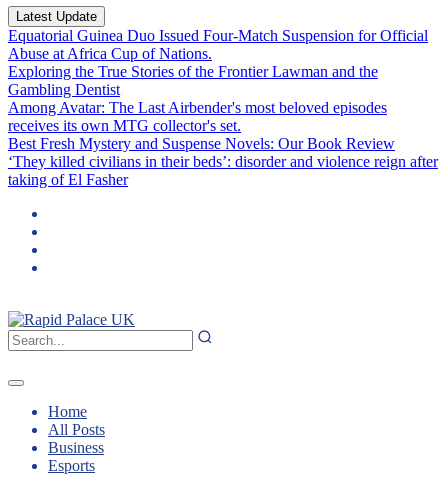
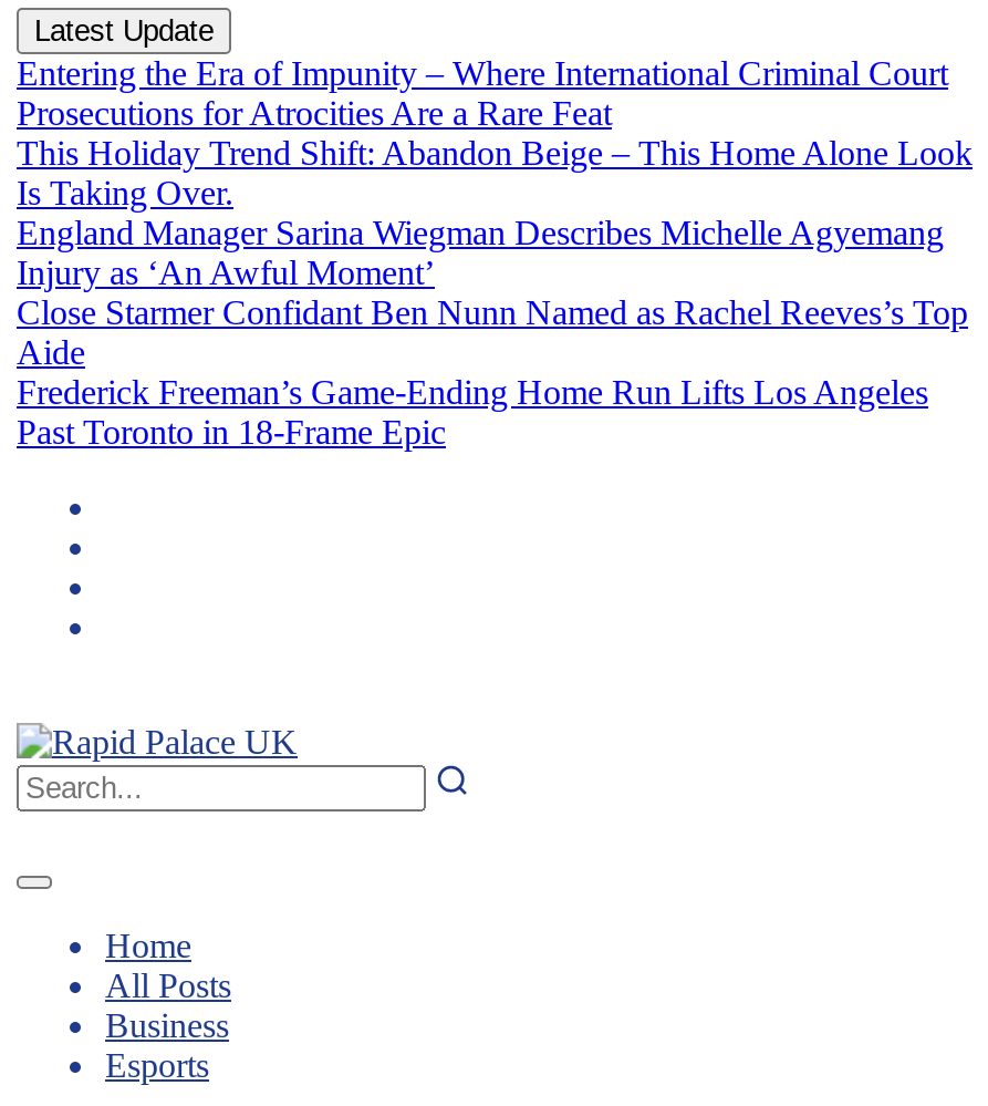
- Equatorial Guinea Duo Issued Four-Match Suspension for Official
- Abuse at Africa Cup of Nations.
- Exploring the True Stories of the Frontier Lawman and the
- Gambling Dentist
- Among Avatar: The Last Airbender's most beloved episodes
- receives its own MTG collector's set.
- Best Fresh Mystery and Suspense Novels: Our Book Review
- ‘They killed civilians in their beds’: disorder and violence reign after
- taking of El Fasher
+ Entering the Era of Impunity – Where International Criminal Court
+ Prosecutions for Atrocities Are a Rare Feat
+ This Holiday Trend Shift: Abandon Beige – This Home Alone Look
+ Is Taking Over.
+ England Manager Sarina Wiegman Describes Michelle Agyemang
+ Injury as ‘An Awful Moment’
+ Close Starmer Confidant Ben Nunn Named as Rachel Reeves’s Top
+ Aide
+ Frederick Freeman’s Game-Ending Home Run Lifts Los Angeles
+ Past Toronto in 18-Frame Epic
